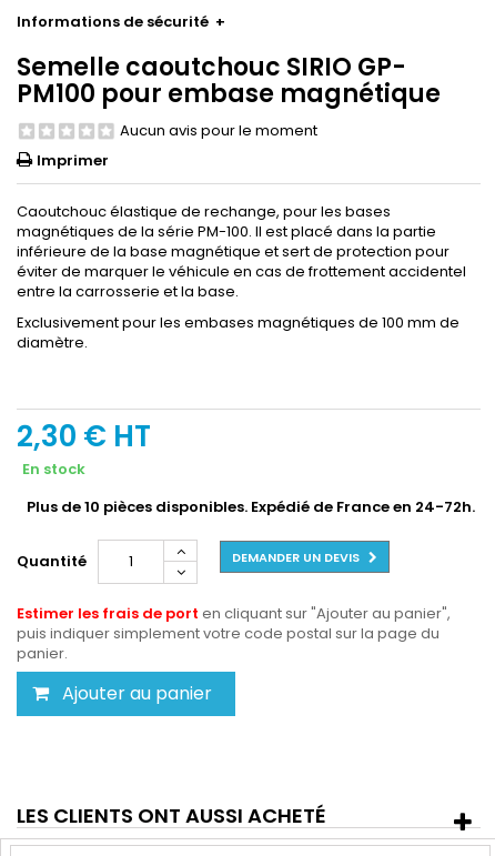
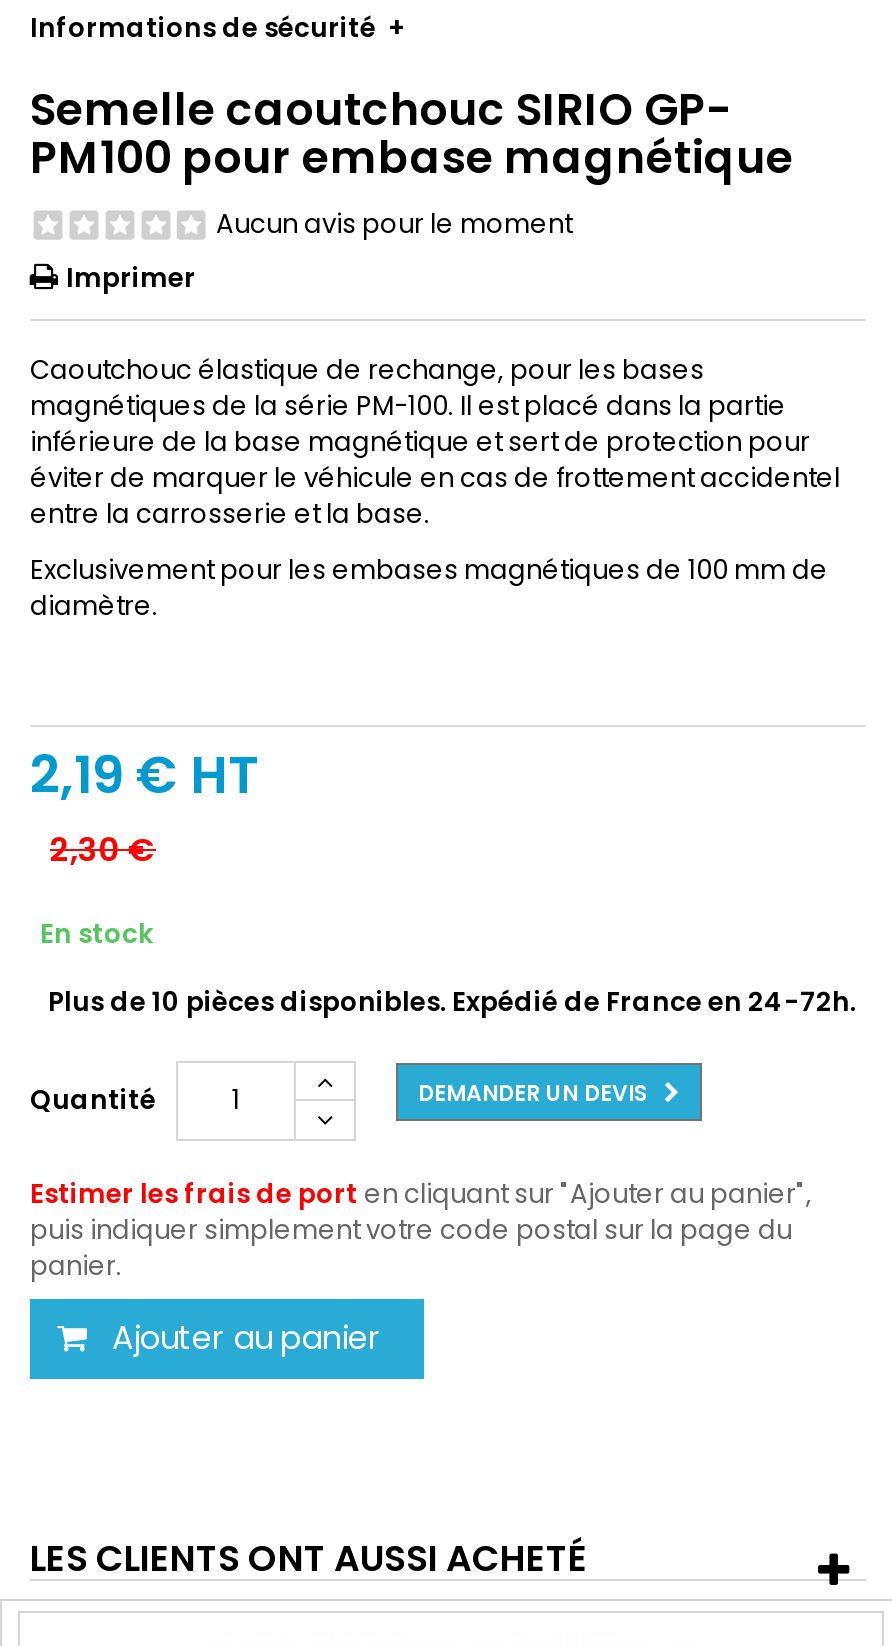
- 2,30 €HT
+ 2,19 €HT
+ 2,30 €
